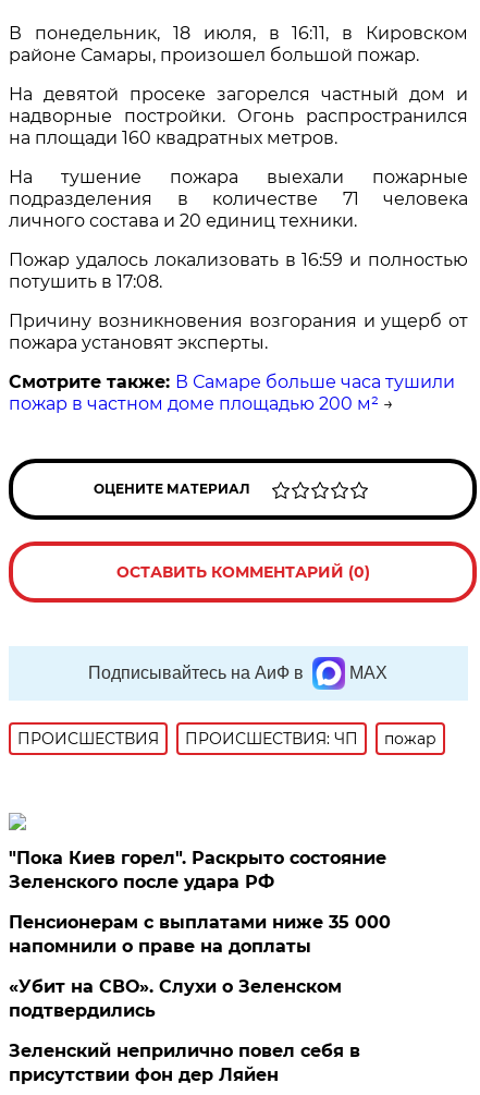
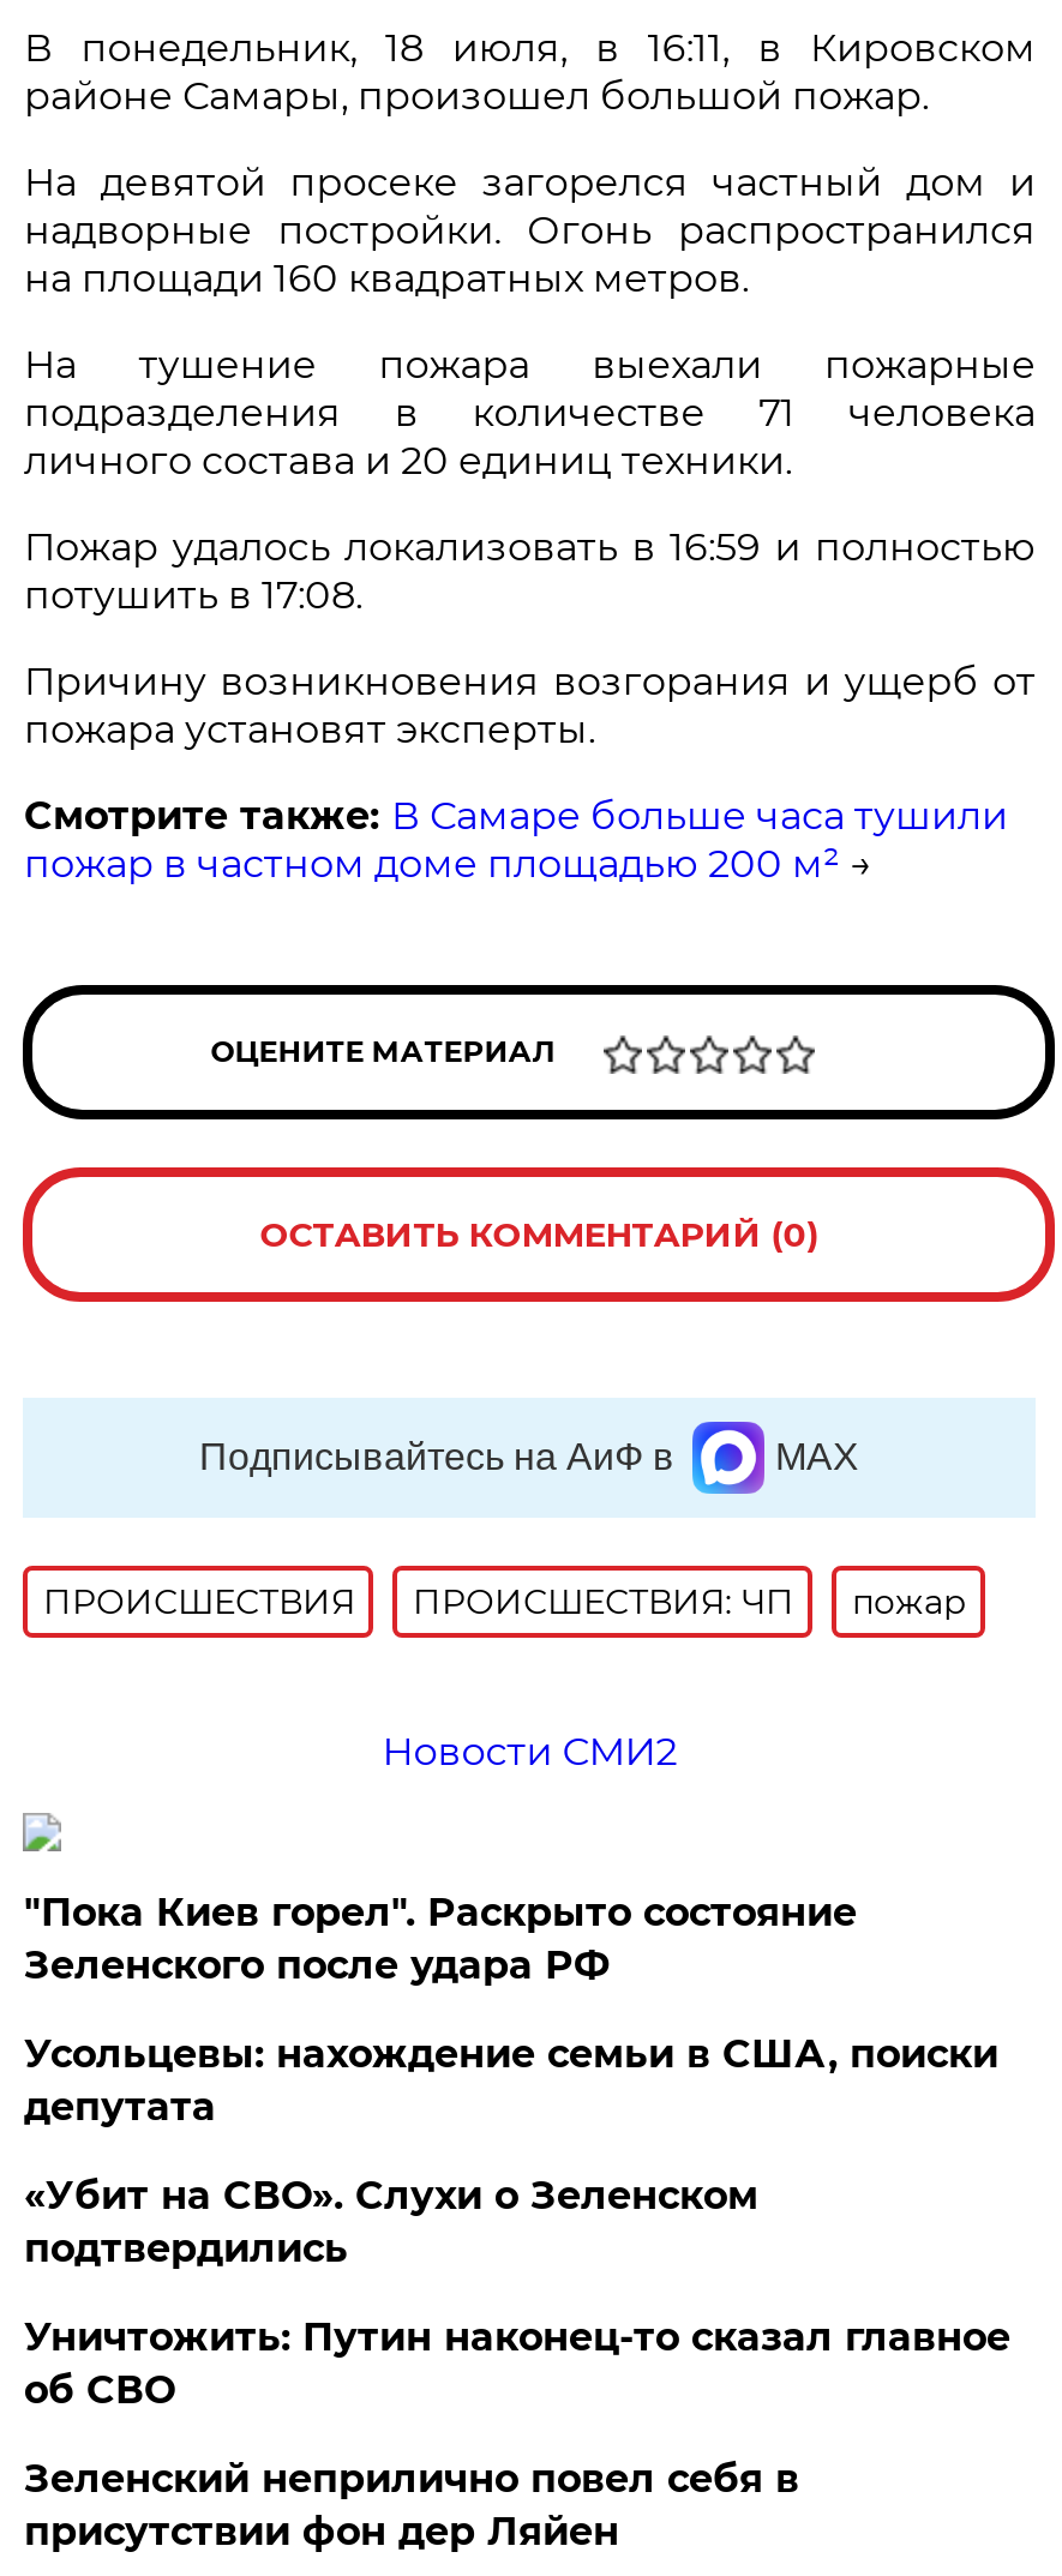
+ Новости СМИ2

- Пенсионерам с выплатами ниже 35 000
- напомнили о праве на доплаты
+ Усольцевы: нахождение семьи в США, поиски
+ депутата

+ Уничтожить: Путин наконец-то сказал главное
+ об СВО
